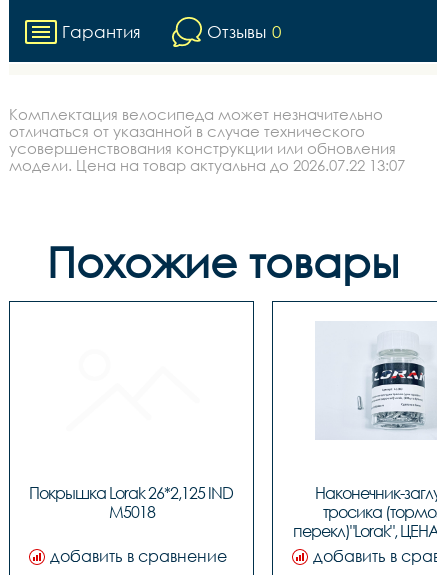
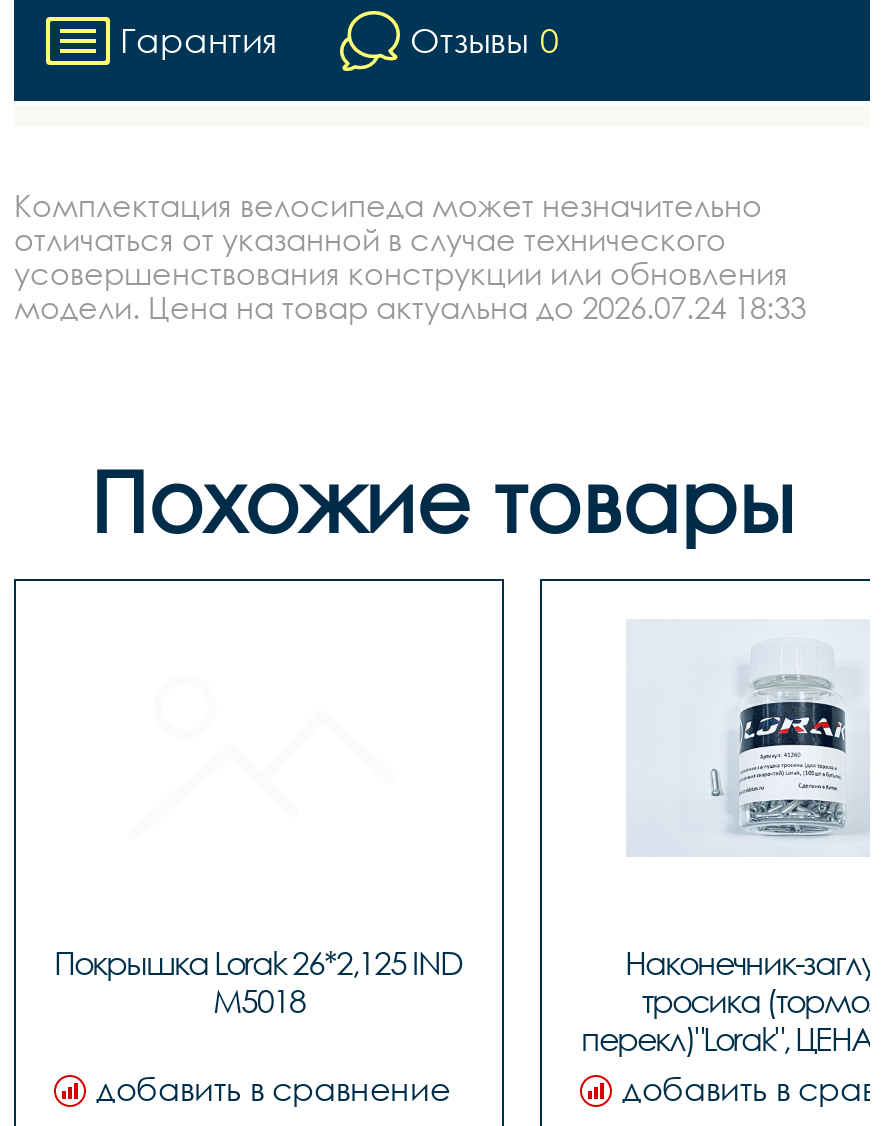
- модели. Цена на товар актуальна до 2026.07.22 13:07
+ модели. Цена на товар актуальна до 2026.07.24 18:33
